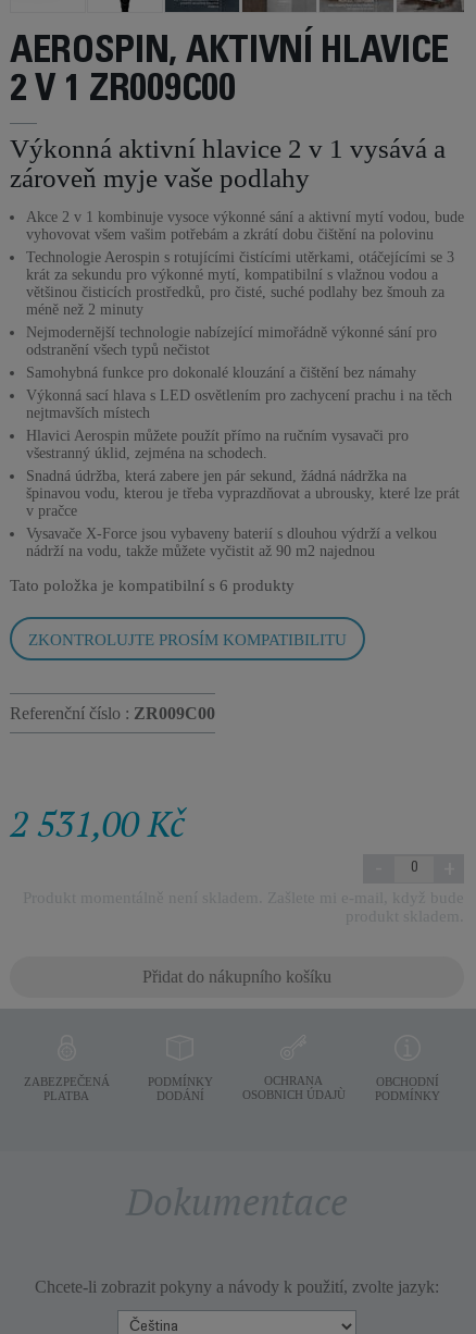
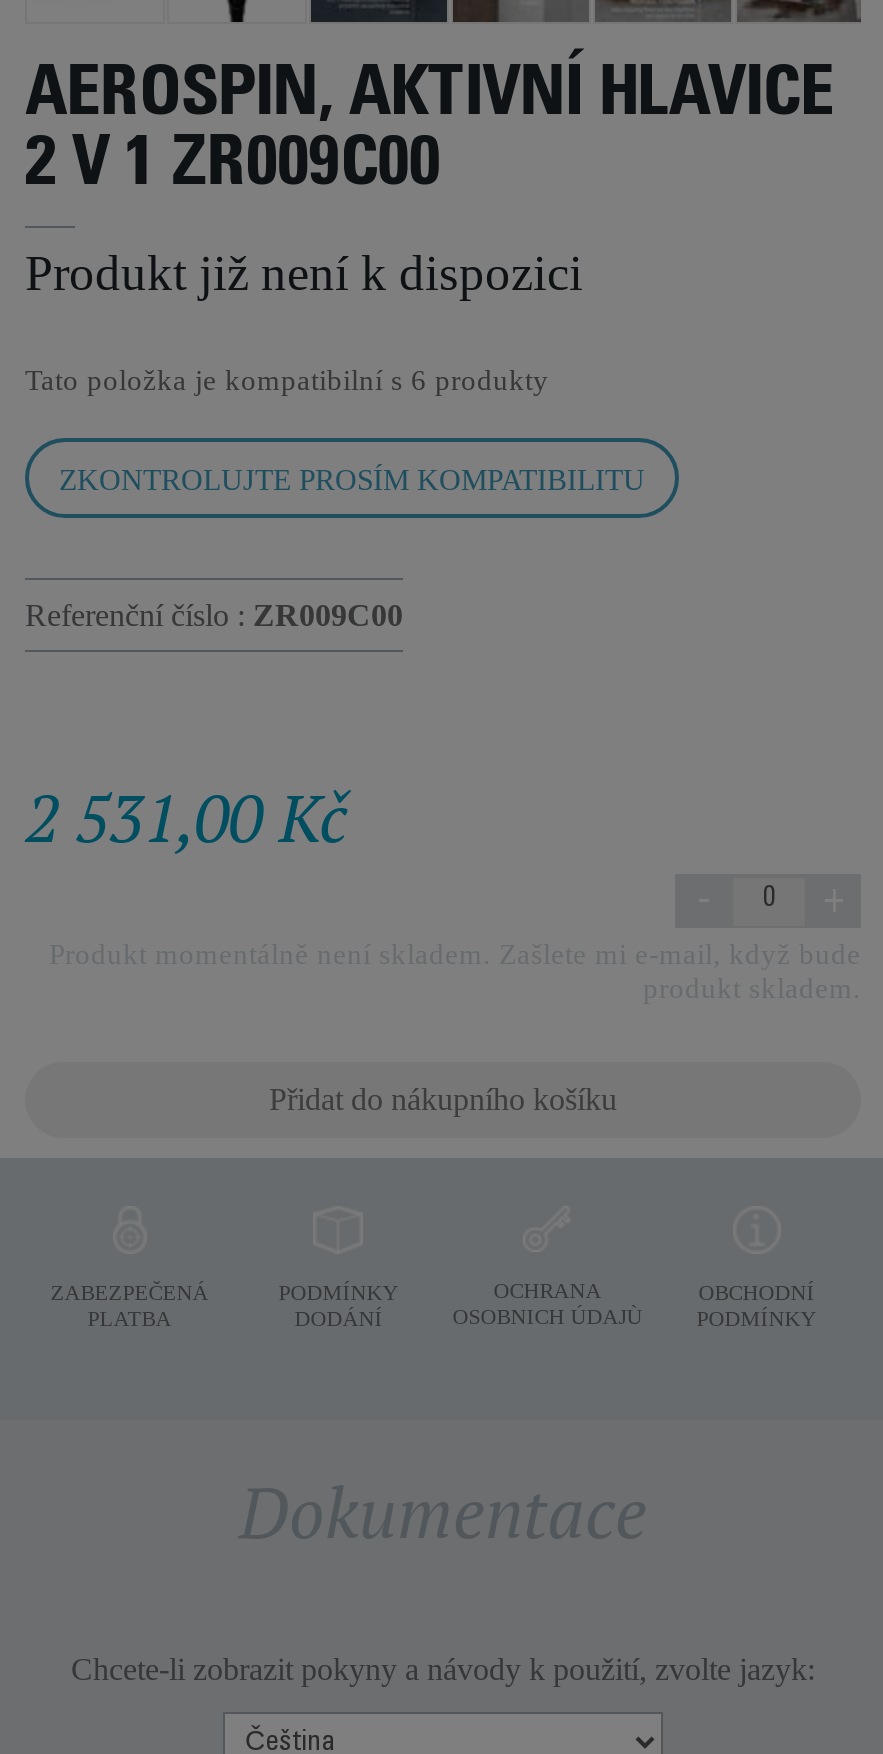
- Výkonná aktivní hlavice 2 v 1 vysává a
- zároveň myje vaše podlahy
- Akce 2 v 1 kombinuje vysoce výkonné sání a aktivní mytí vodou, bude
- vyhovovat všem vašim potřebám a zkrátí dobu čištění na polovinu
- Technologie Aerospin s rotujícími čistícími utěrkami, otáčejícími se 3
- krát za sekundu pro výkonné mytí, kompatibilní s vlažnou vodou a
- většinou čisticích prostředků, pro čisté, suché podlahy bez šmouh za
- méně než 2 minuty
- Nejmodernější technologie nabízející mimořádně výkonné sání pro
- odstranění všech typů nečistot
- Samohybná funkce pro dokonalé klouzání a čištění bez námahy
- Výkonná sací hlava s LED osvětlením pro zachycení prachu i na těch
- nejtmavších místech
- Hlavici Aerospin můžete použít přímo na ručním vysavači pro
- všestranný úklid, zejména na schodech.
- Snadná údržba, která zabere jen pár sekund, žádná nádržka na
- špinavou vodu, kterou je třeba vyprazdňovat a ubrousky, které lze prát
- v pračce
- Vysavače X-Force jsou vybaveny baterií s dlouhou výdrží a velkou
- nádrží na vodu, takže můžete vyčistit až 90 m2 najednou
+ Produkt již není k dispozici
